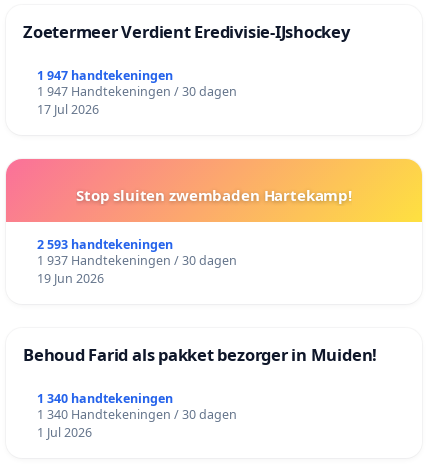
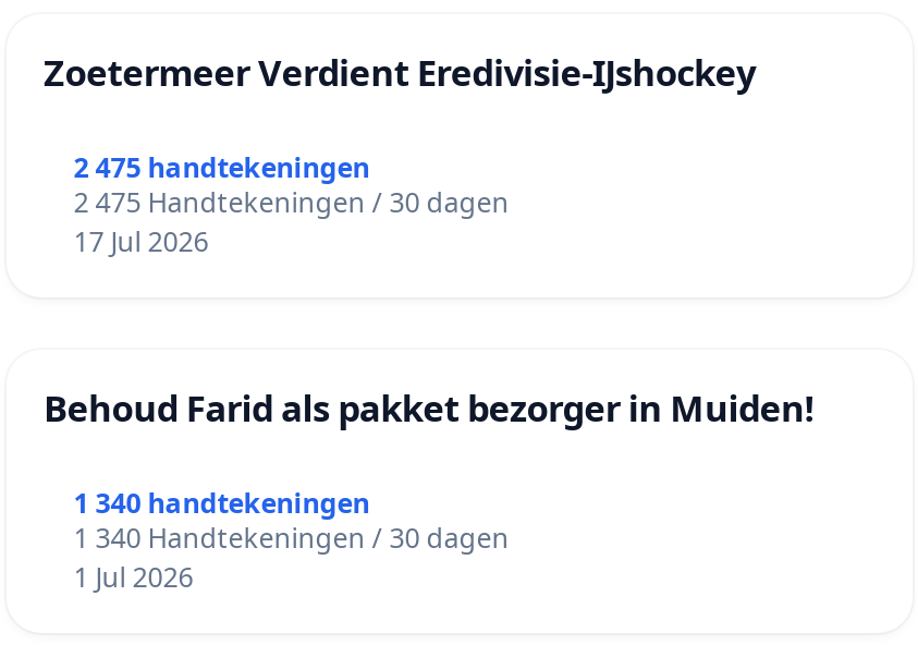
- 1 947 handtekeningen
+ 2 475 handtekeningen

- 1 947 Handtekeningen / 30 dagen
+ 2 475 Handtekeningen / 30 dagen

- Stop sluiten zwembaden Hartekamp!
- 2 593 handtekeningen
- 1 937 Handtekeningen / 30 dagen
- 19 Jun 2026
